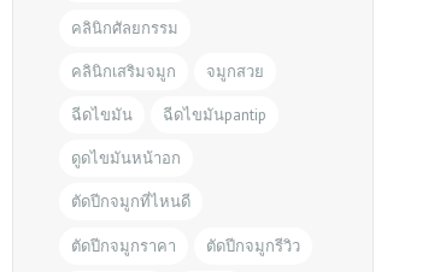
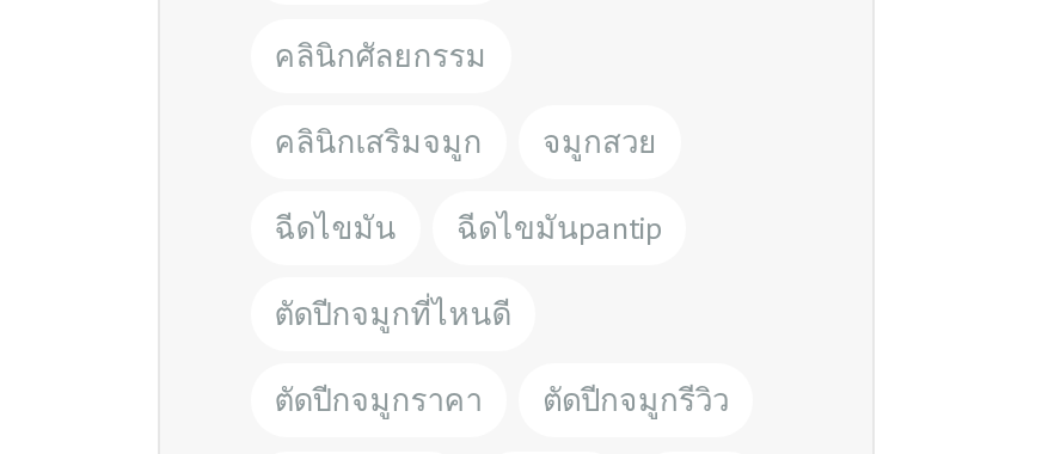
- ดูดไขมันหน้าอก
